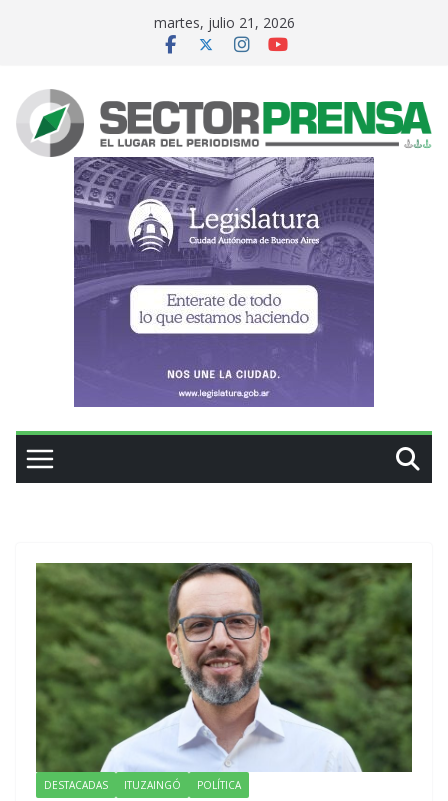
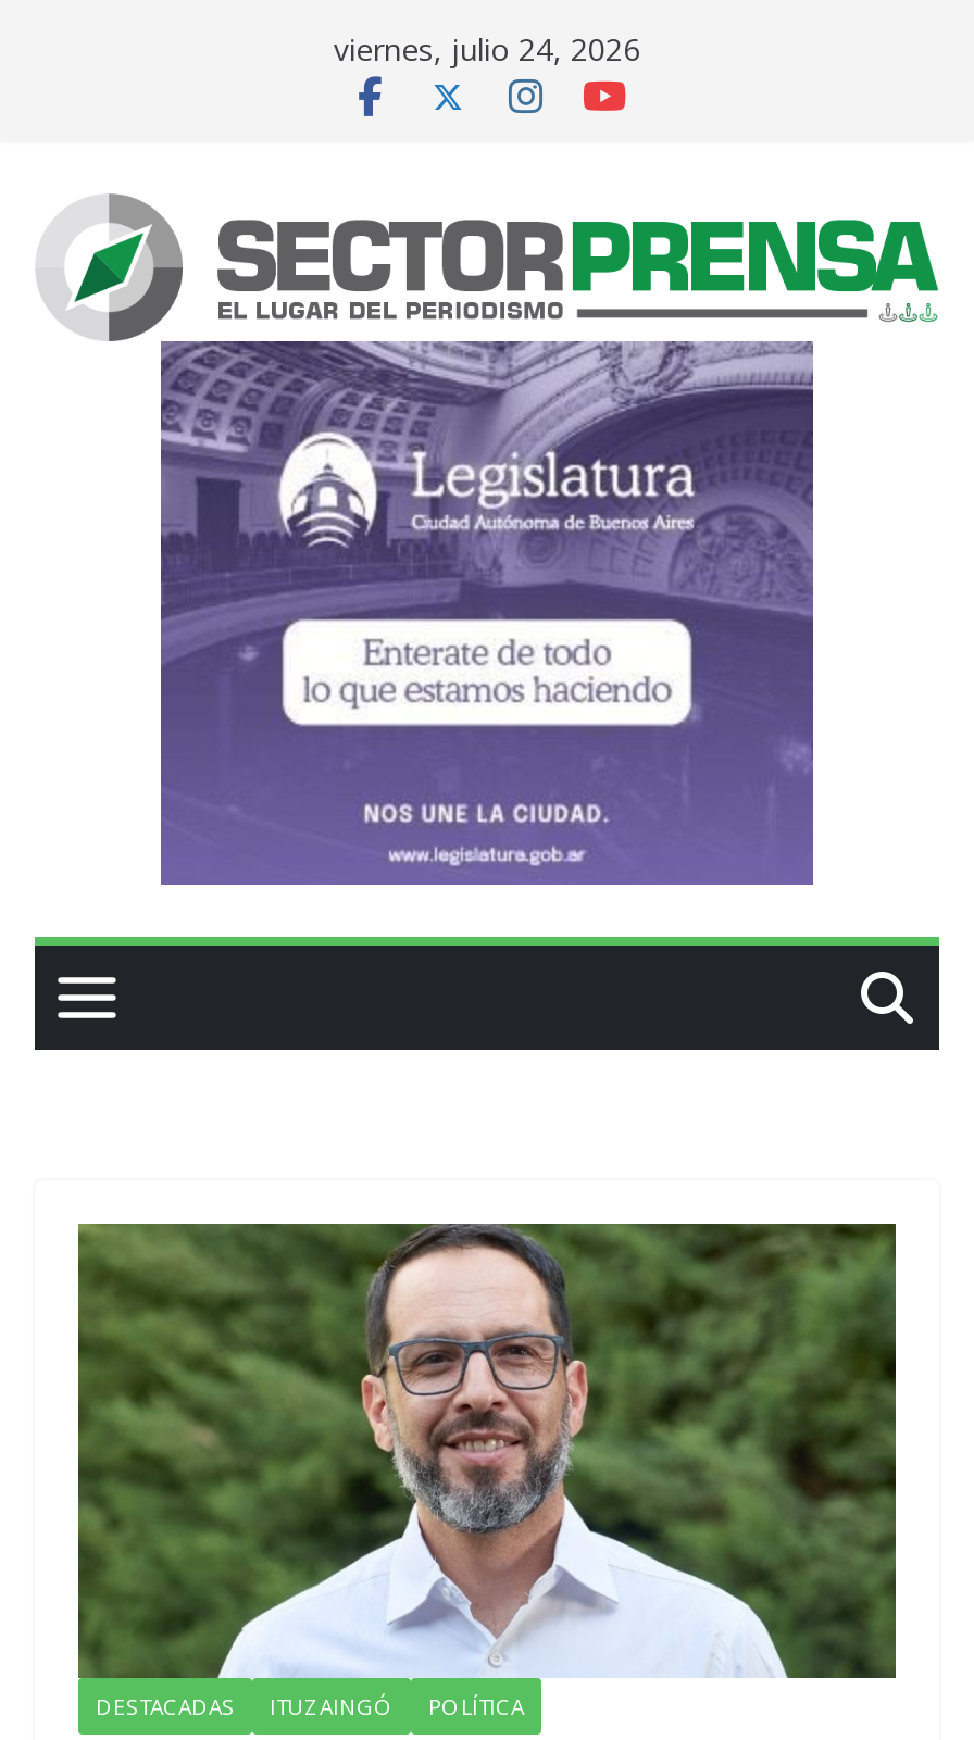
- martes, julio 21, 2026
+ viernes, julio 24, 2026
